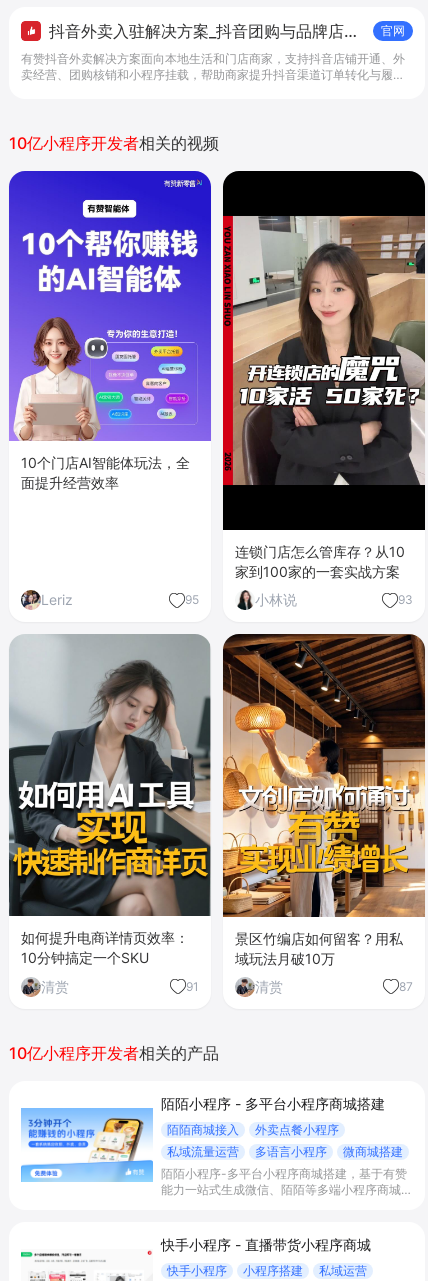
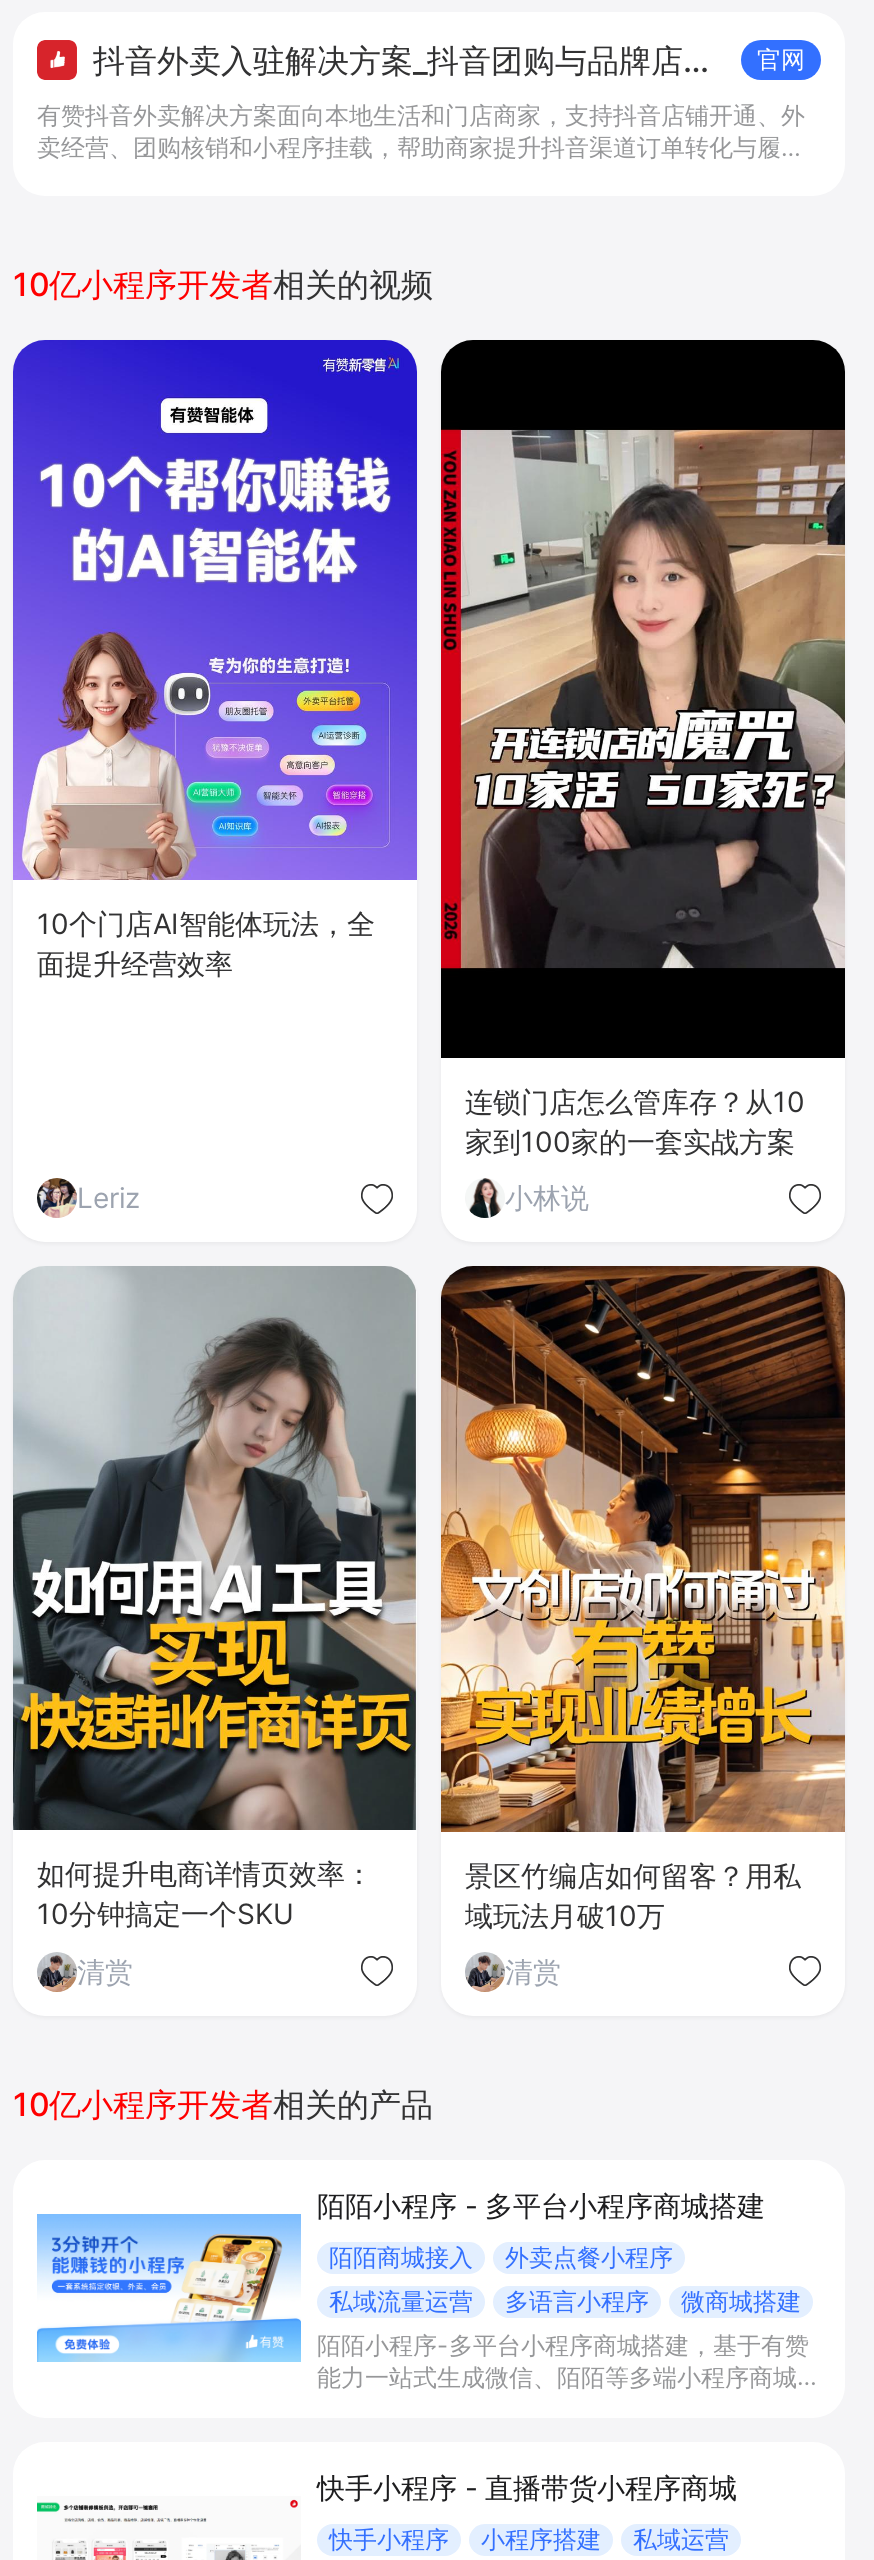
- 95

- 93

- 91

- 87
